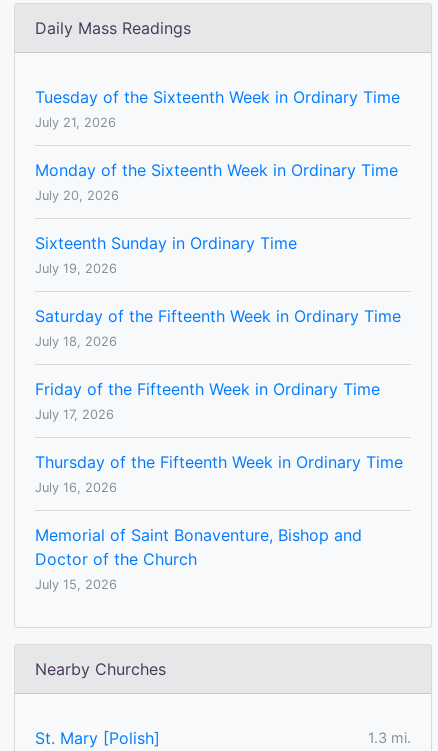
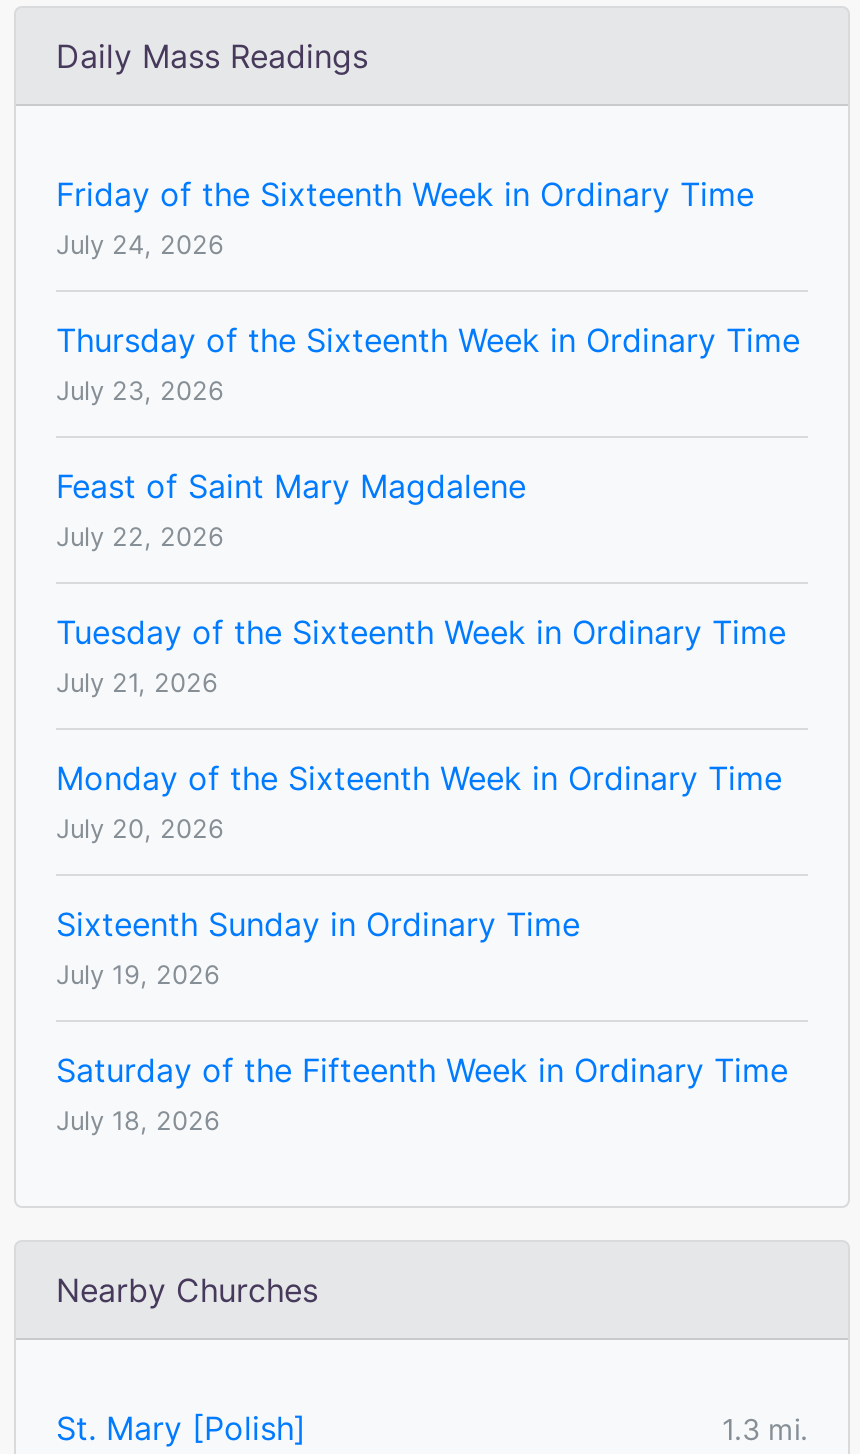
+ Friday of the Sixteenth Week in Ordinary Time
+ July 24, 2026
+ Thursday of the Sixteenth Week in Ordinary Time
+ July 23, 2026
+ Feast of Saint Mary Magdalene
+ July 22, 2026

moved down: Tuesday of the Sixteenth Week in Ordinary Time | July 21, 2026 | Monday of the Sixteenth Week in Ordinary Time | July 20, 2026 | Sixteenth Sunday in Ordinary Time | July 19, 2026 | Saturday of the Fifteenth Week in Ordinary Time | July 18, 2026

- Friday of the Fifteenth Week in Ordinary Time
- July 17, 2026
- Thursday of the Fifteenth Week in Ordinary Time
- July 16, 2026
- Memorial of Saint Bonaventure, Bishop and
- Doctor of the Church
- July 15, 2026
